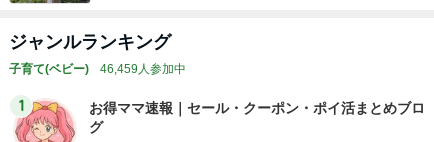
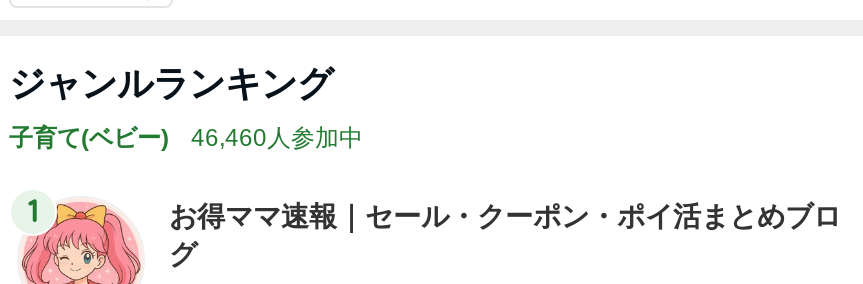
- 子育て(ベビー) 46,459人参加中
+ 子育て(ベビー) 46,460人参加中
